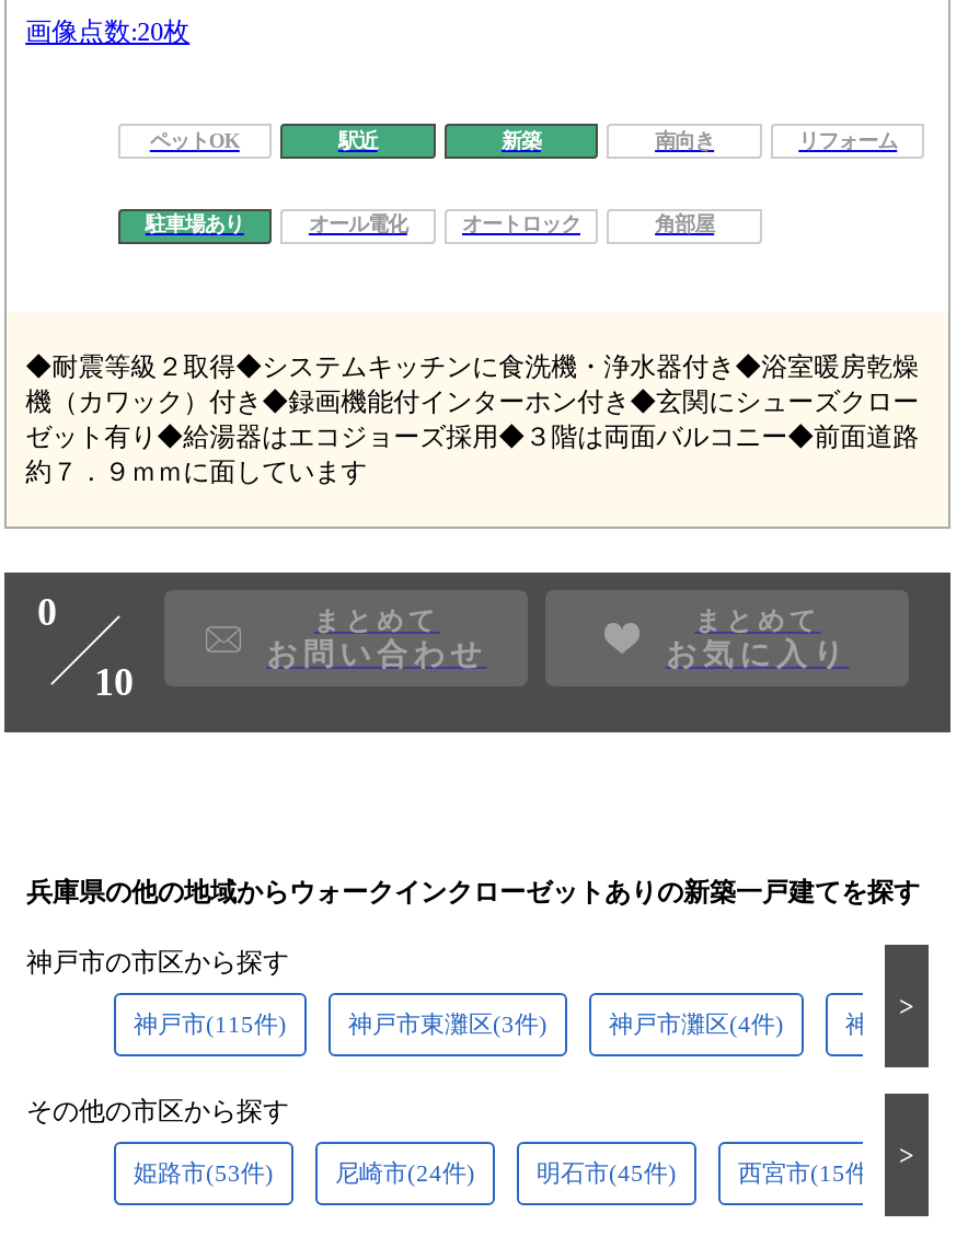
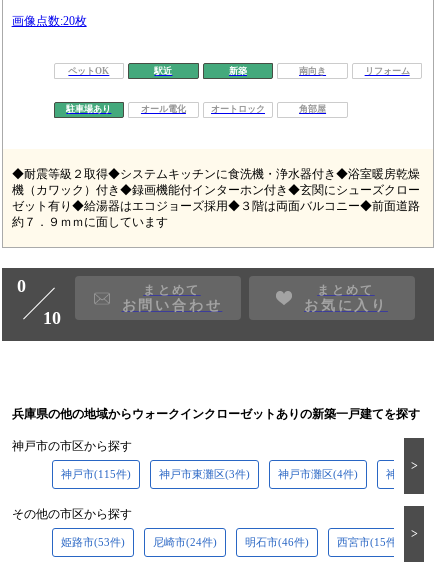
- 明石市(45件)
+ 明石市(46件)
